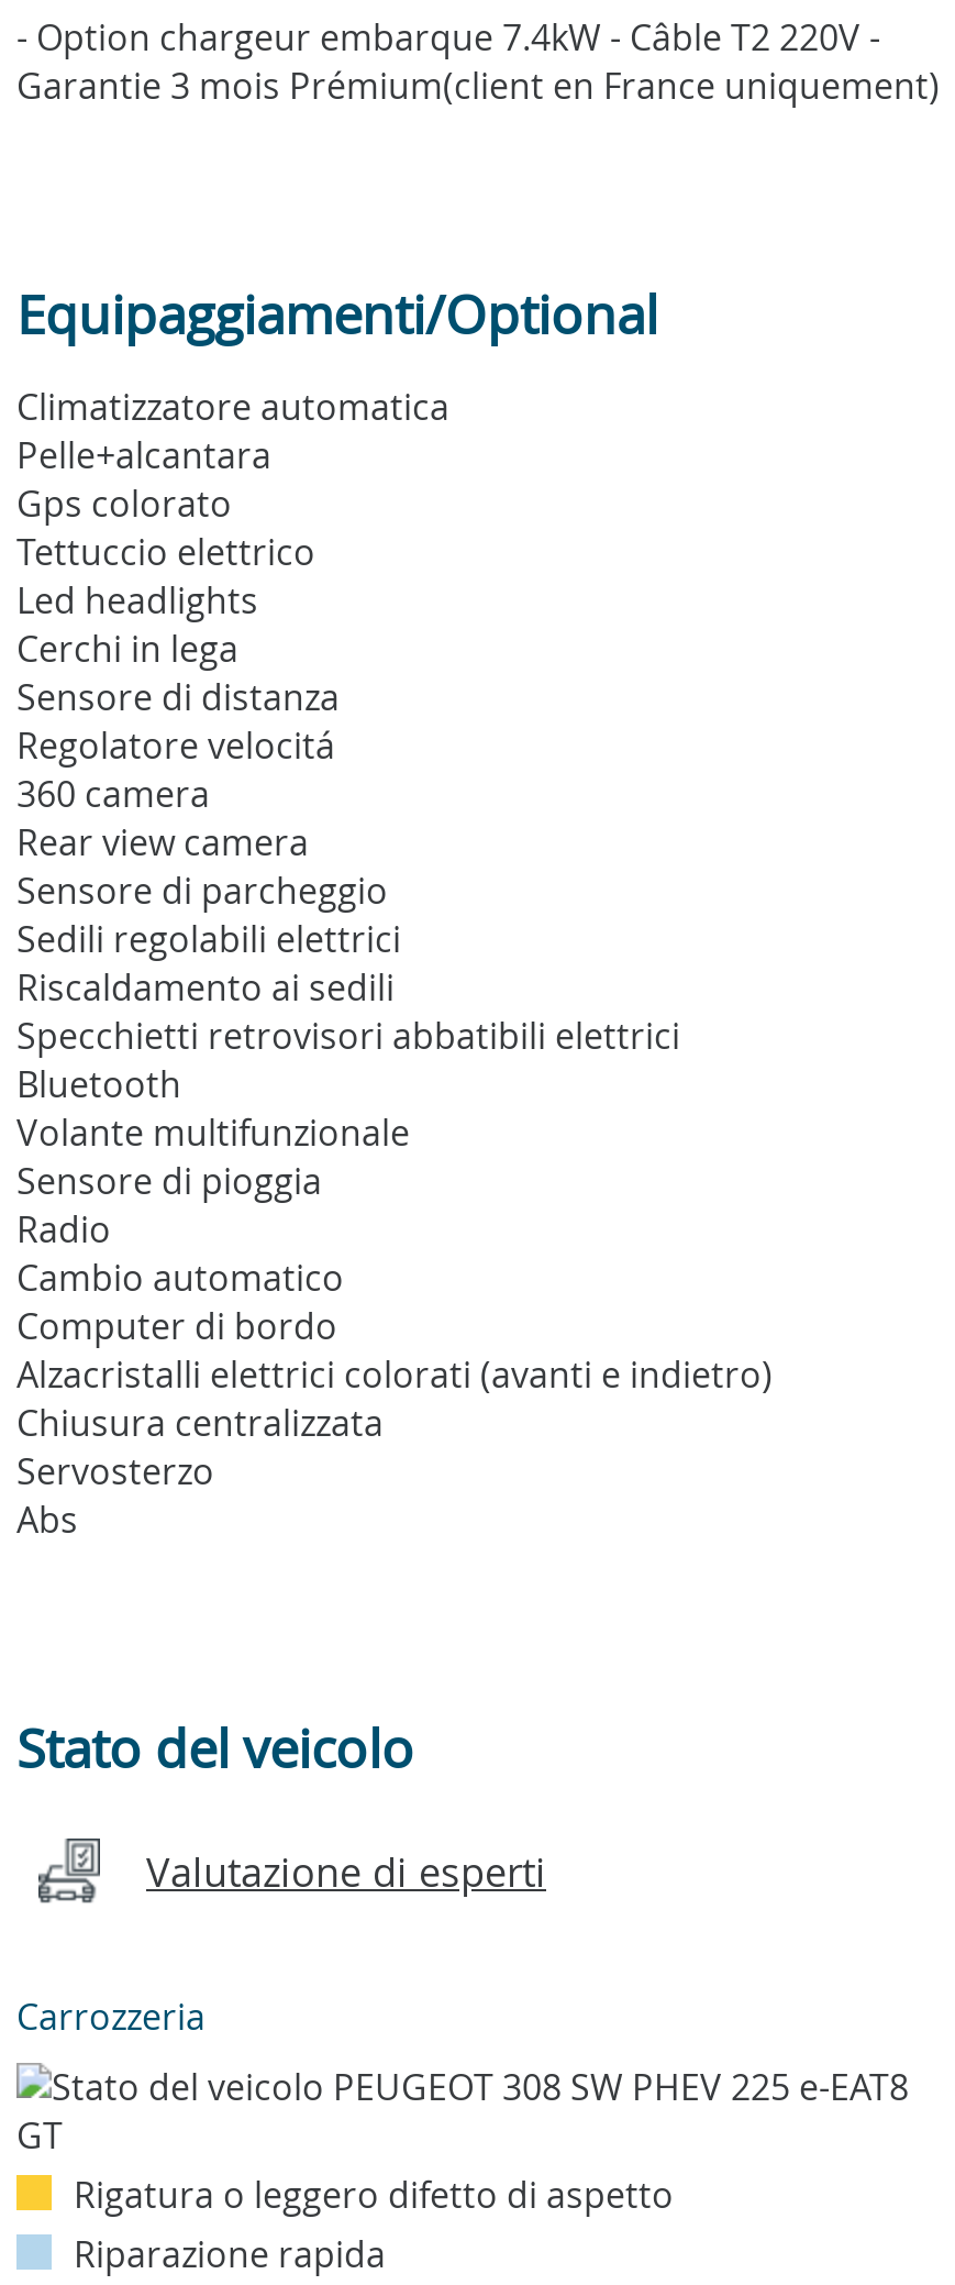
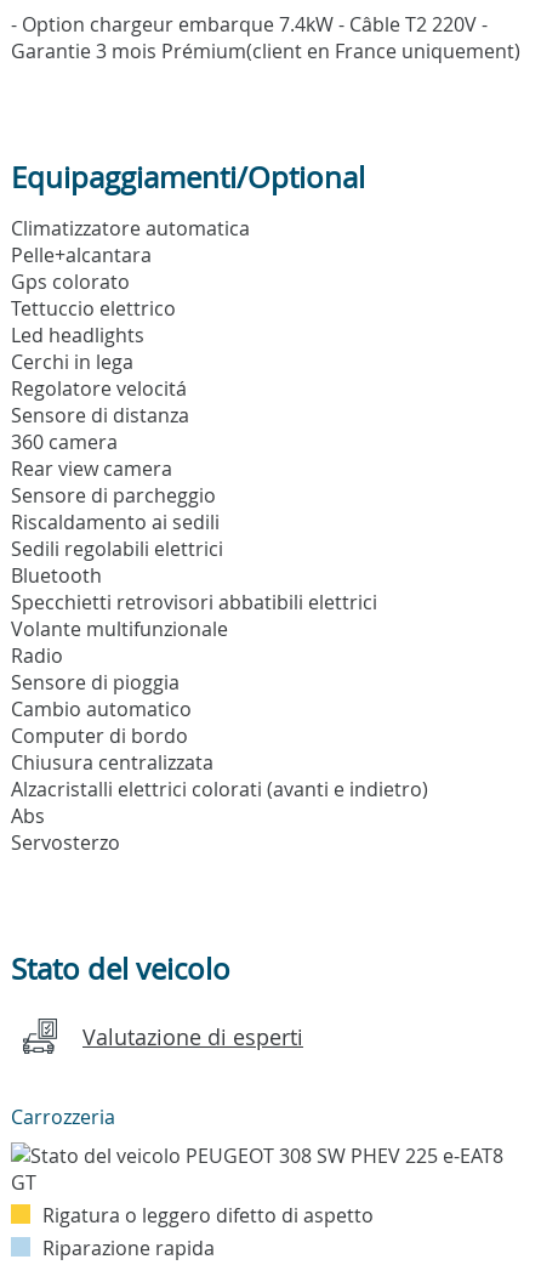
moved down: Sensore di distanza

moved up: Regolatore velocitá

moved down: Sedili regolabili elettrici

moved up: Riscaldamento ai sedili

moved down: Specchietti retrovisori abbatibili elettrici

moved up: Bluetooth

moved down: Sensore di pioggia

moved up: Radio

moved down: Alzacristalli elettrici colorati (avanti e indietro)

moved up: Chiusura centralizzata

moved down: Servosterzo

moved up: Abs
